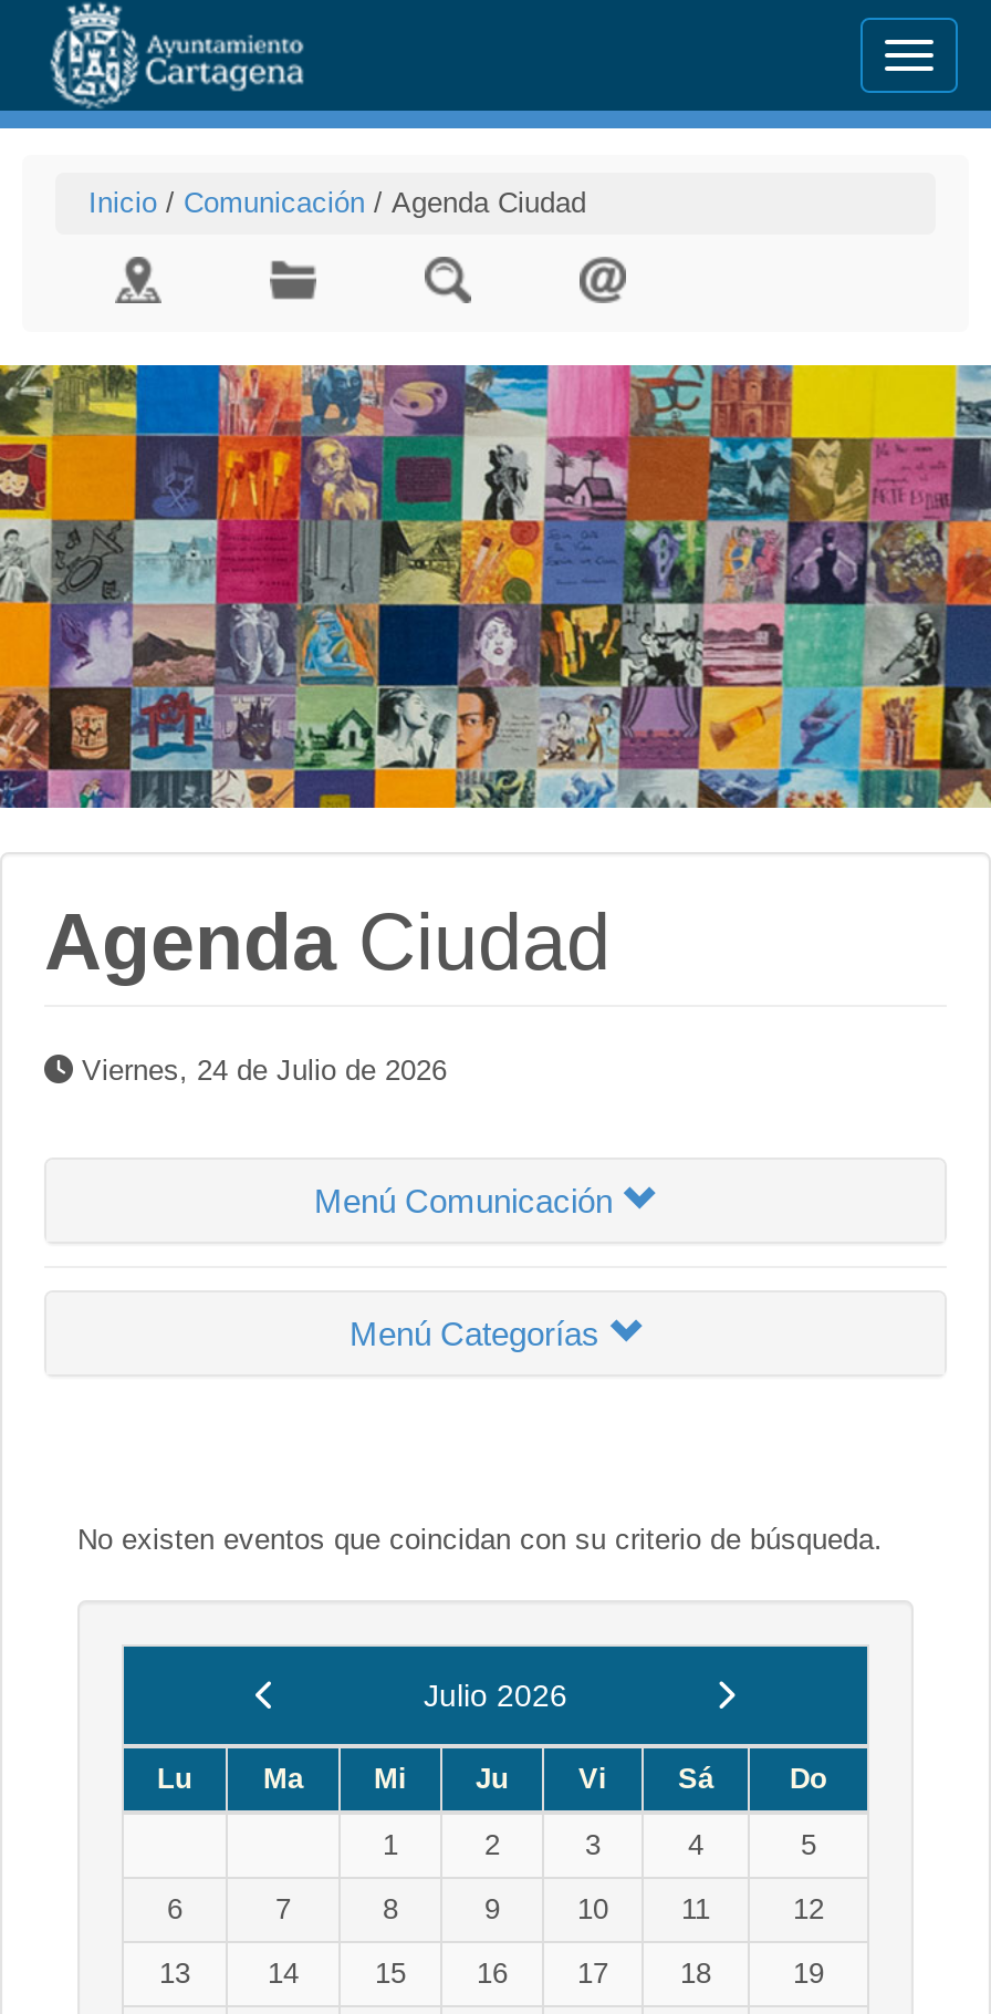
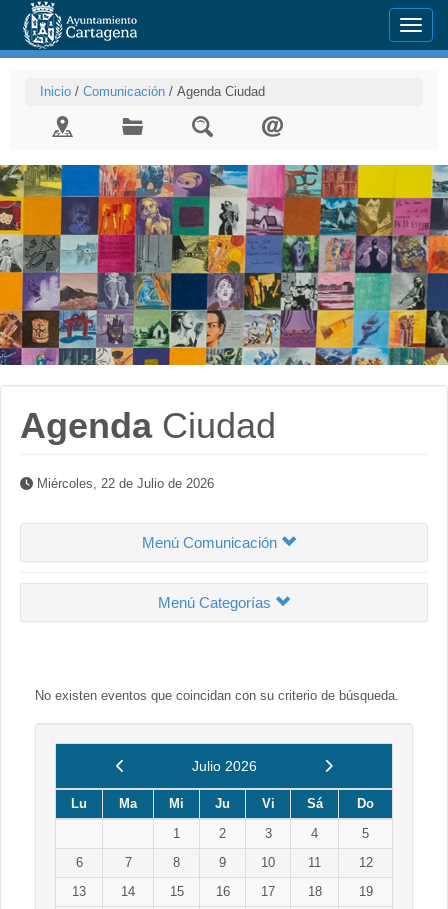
- Viernes, 24 de Julio de 2026
+ Miércoles, 22 de Julio de 2026
